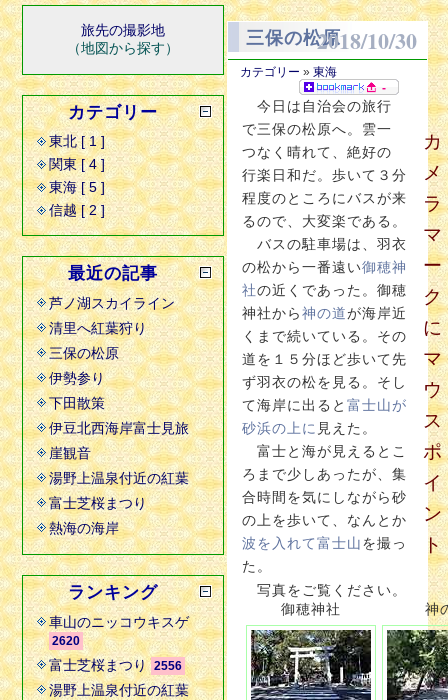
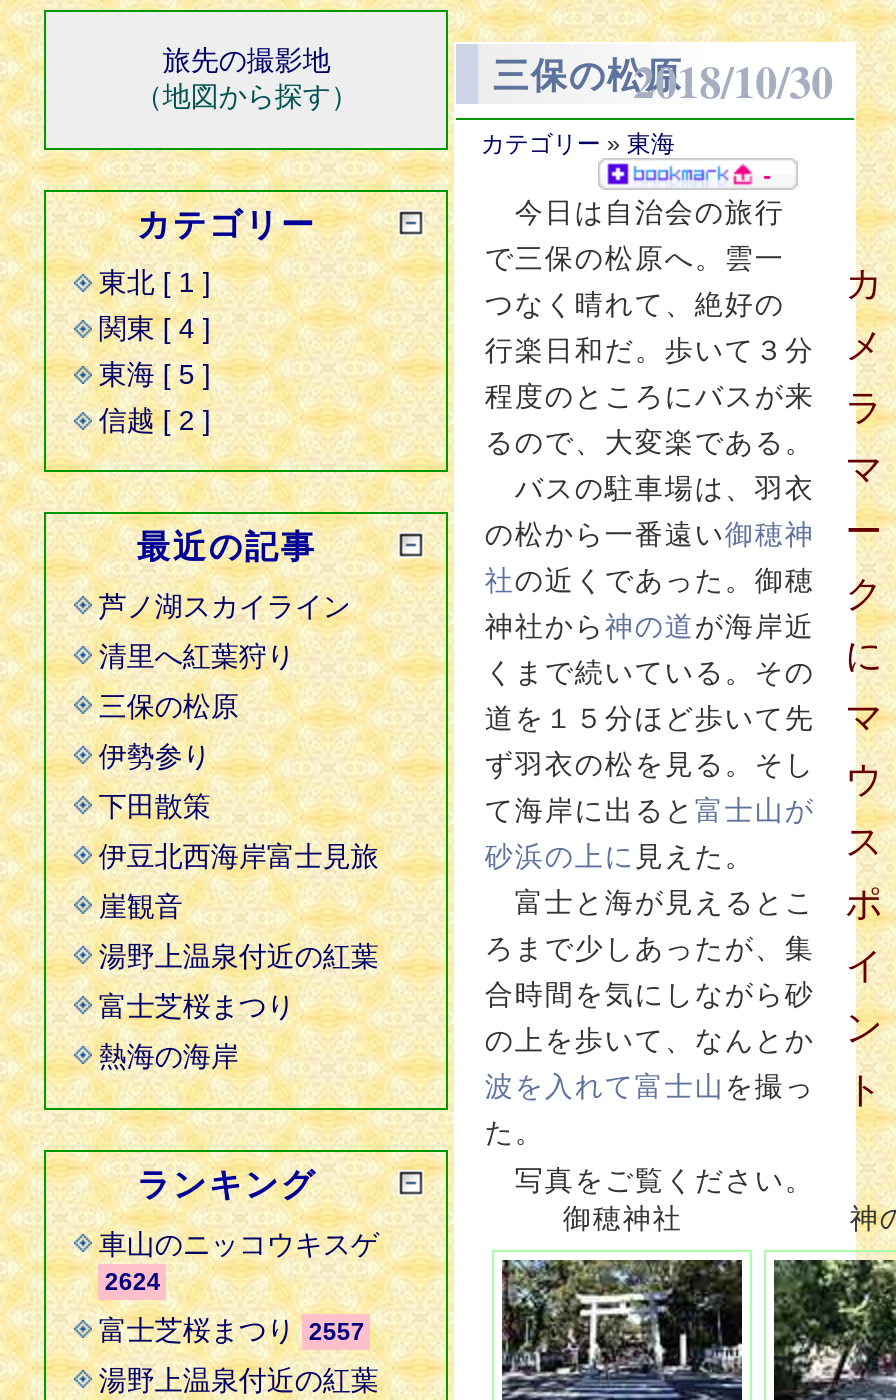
- 2620
+ 2624

- 富士芝桜まつり 2556
+ 富士芝桜まつり 2557
